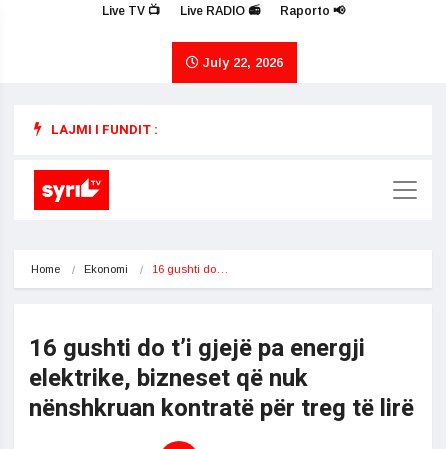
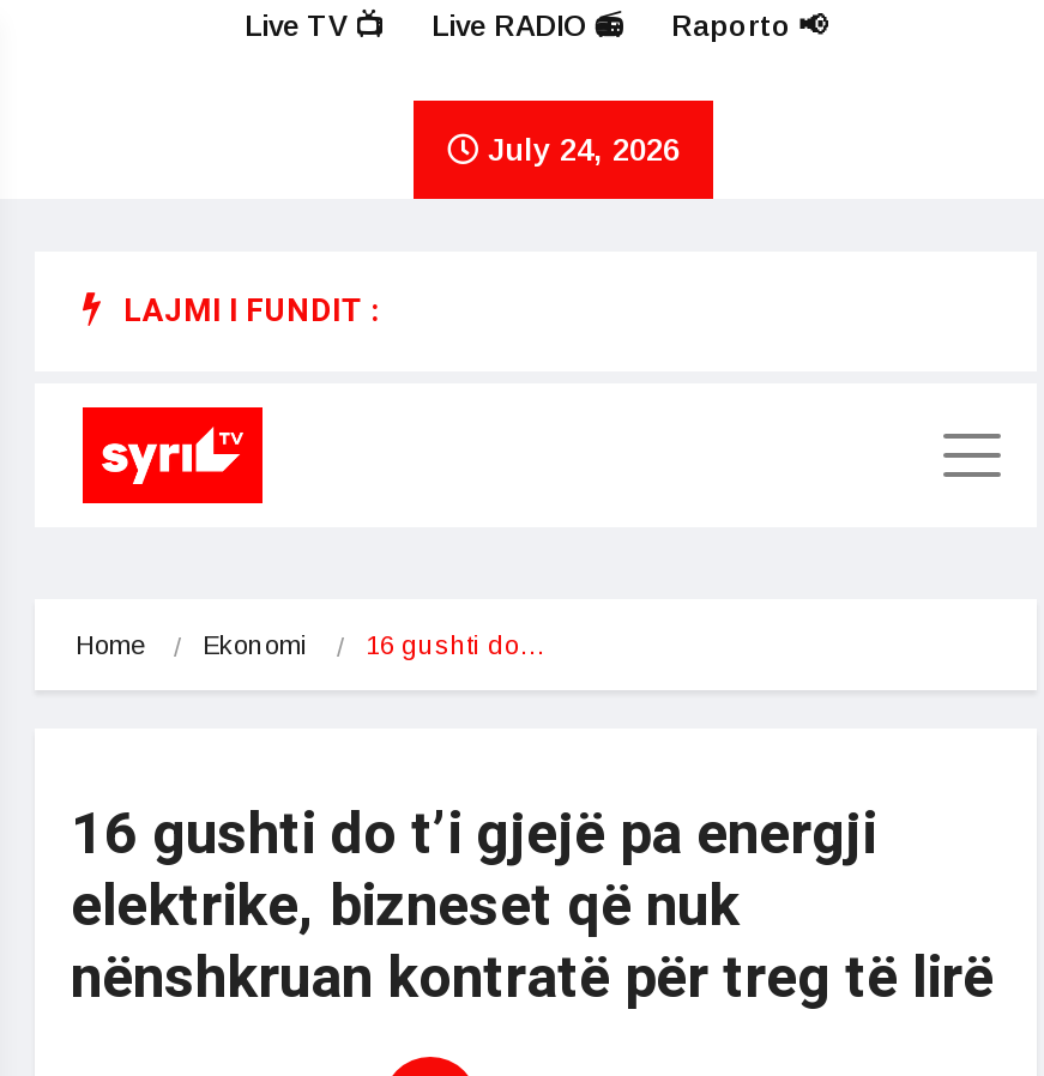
- July 22, 2026
+ July 24, 2026
